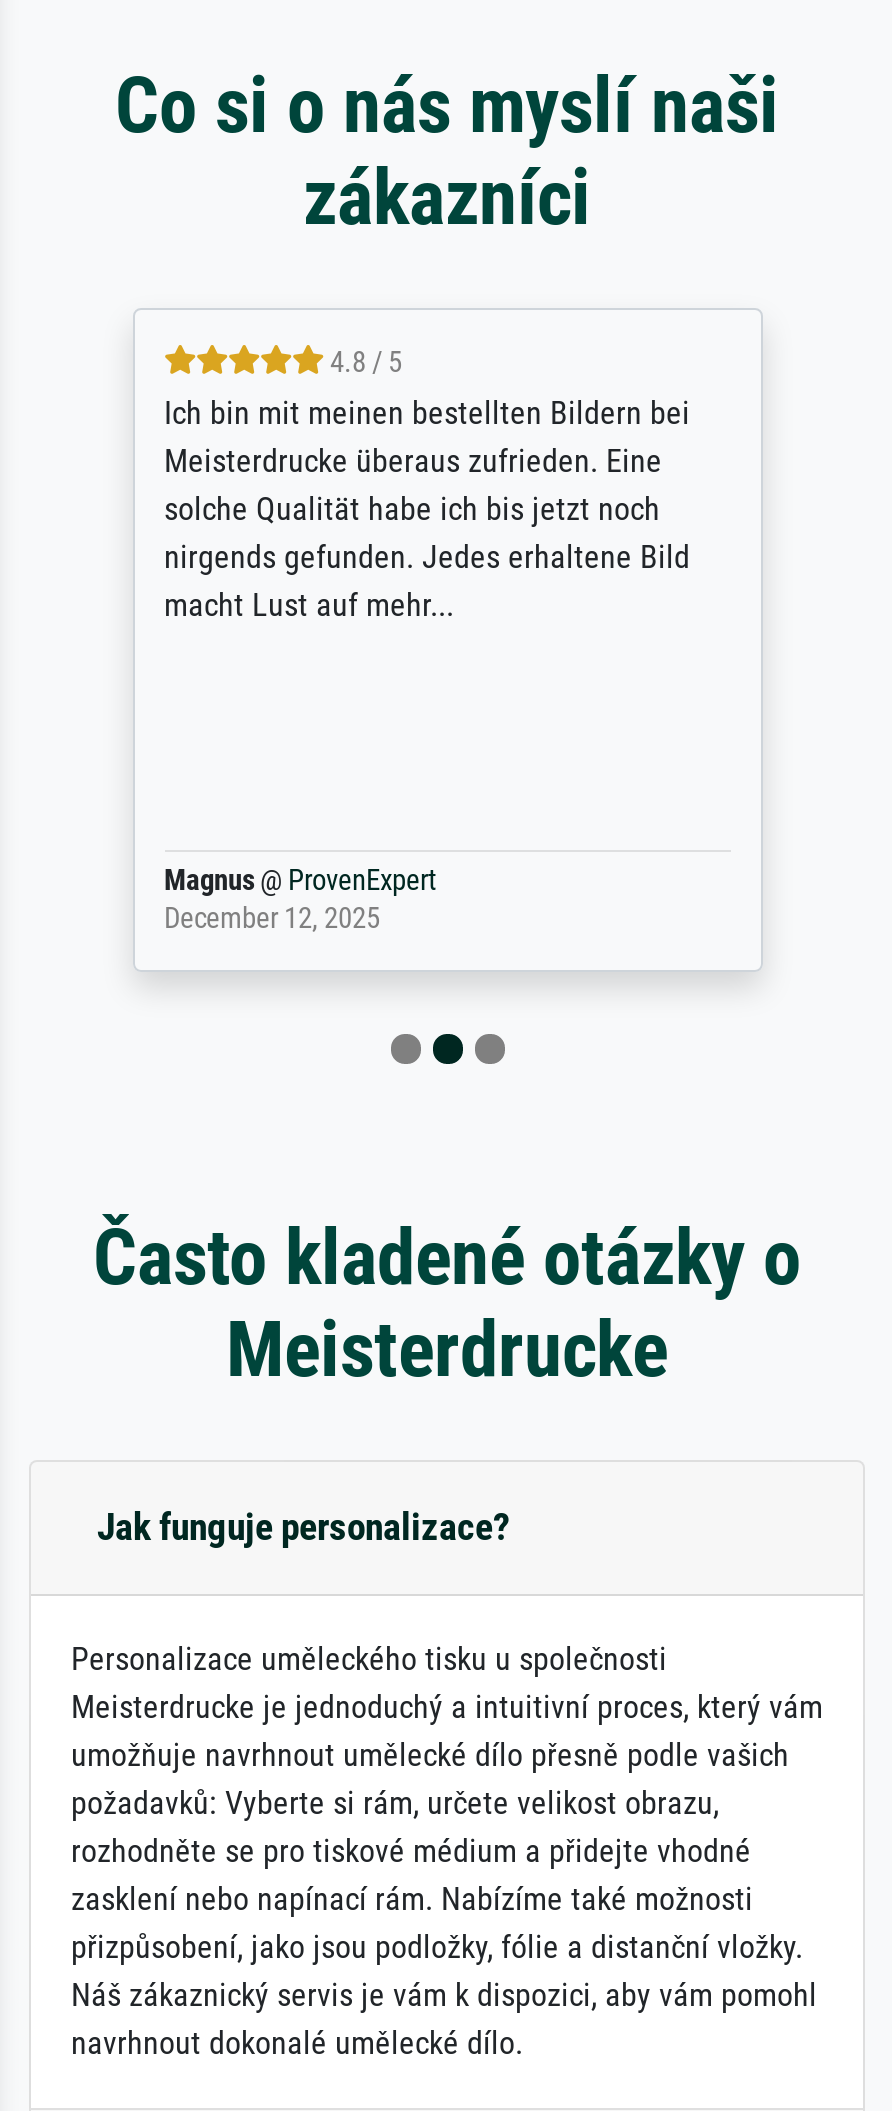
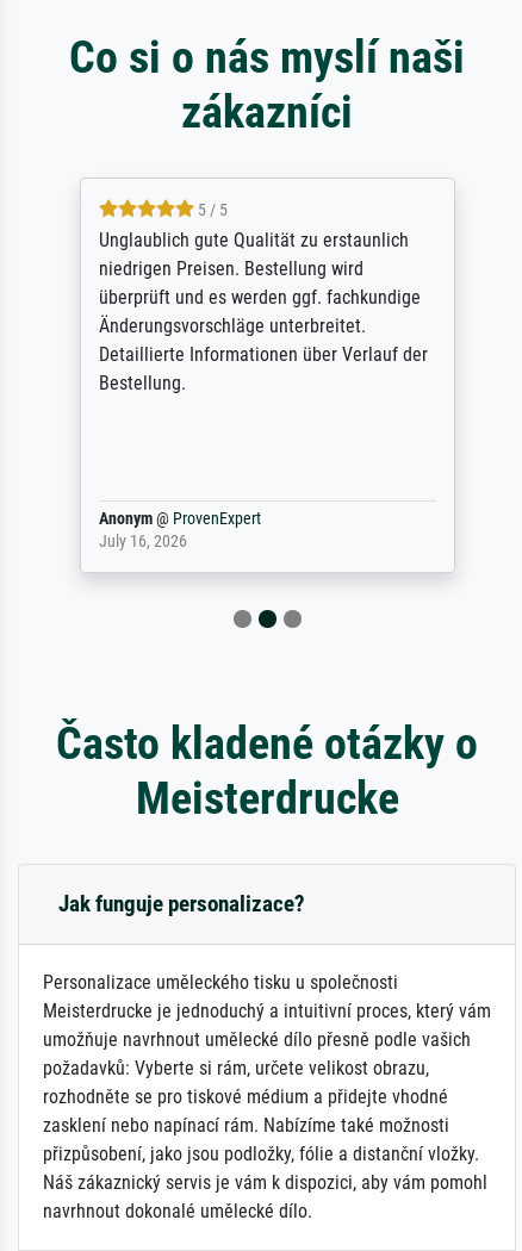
- 4.8 / 5
- Ich bin mit meinen bestellten Bildern bei
- Meisterdrucke überaus zufrieden. Eine
- solche Qualität habe ich bis jetzt noch
- nirgends gefunden. Jedes erhaltene Bild
- macht Lust auf mehr...
+ 5 / 5
+ Unglaublich gute Qualität zu erstaunlich
+ niedrigen Preisen. Bestellung wird
+ überprüft und es werden ggf. fachkundige
+ Änderungsvorschläge unterbreitet.
+ Detaillierte Informationen über Verlauf der
+ Bestellung.

- Magnus @ ProvenExpert
- December 12, 2025
+ Anonym @ ProvenExpert
+ July 16, 2026
